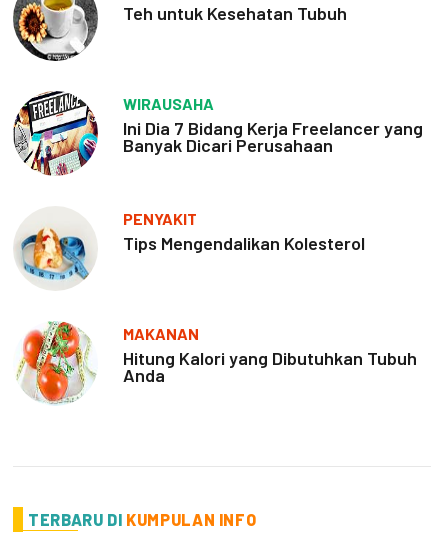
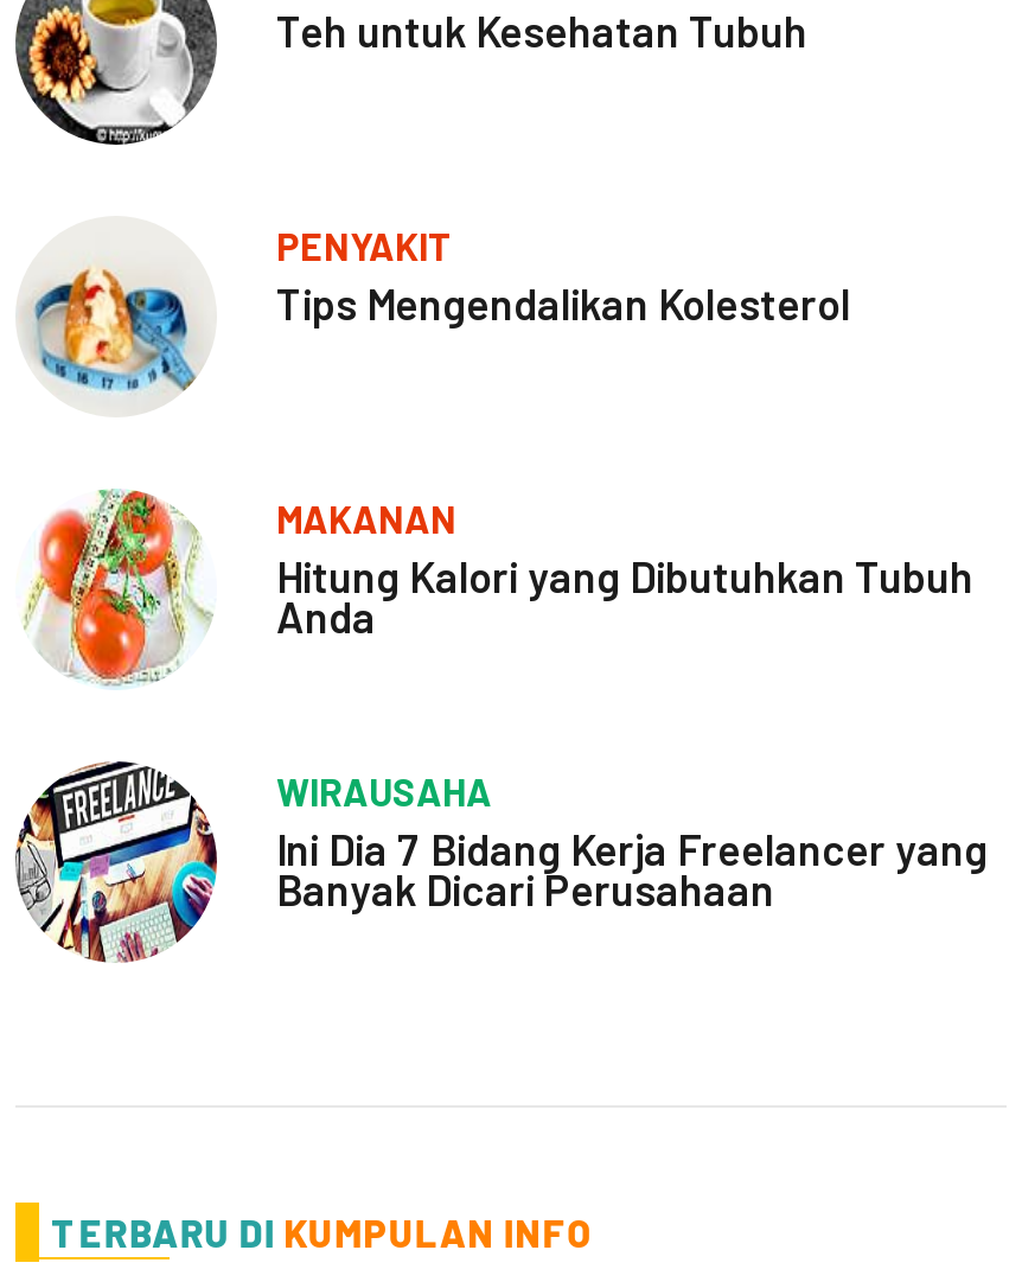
moved down: [image] | WIRAUSAHA | Ini Dia 7 Bidang Kerja Freelancer yang | Banyak Dicari Perusahaan

moved up: [image] | PENYAKIT | Tips Mengendalikan Kolesterol | MAKANAN | Hitung Kalori yang Dibutuhkan Tubuh | Anda
